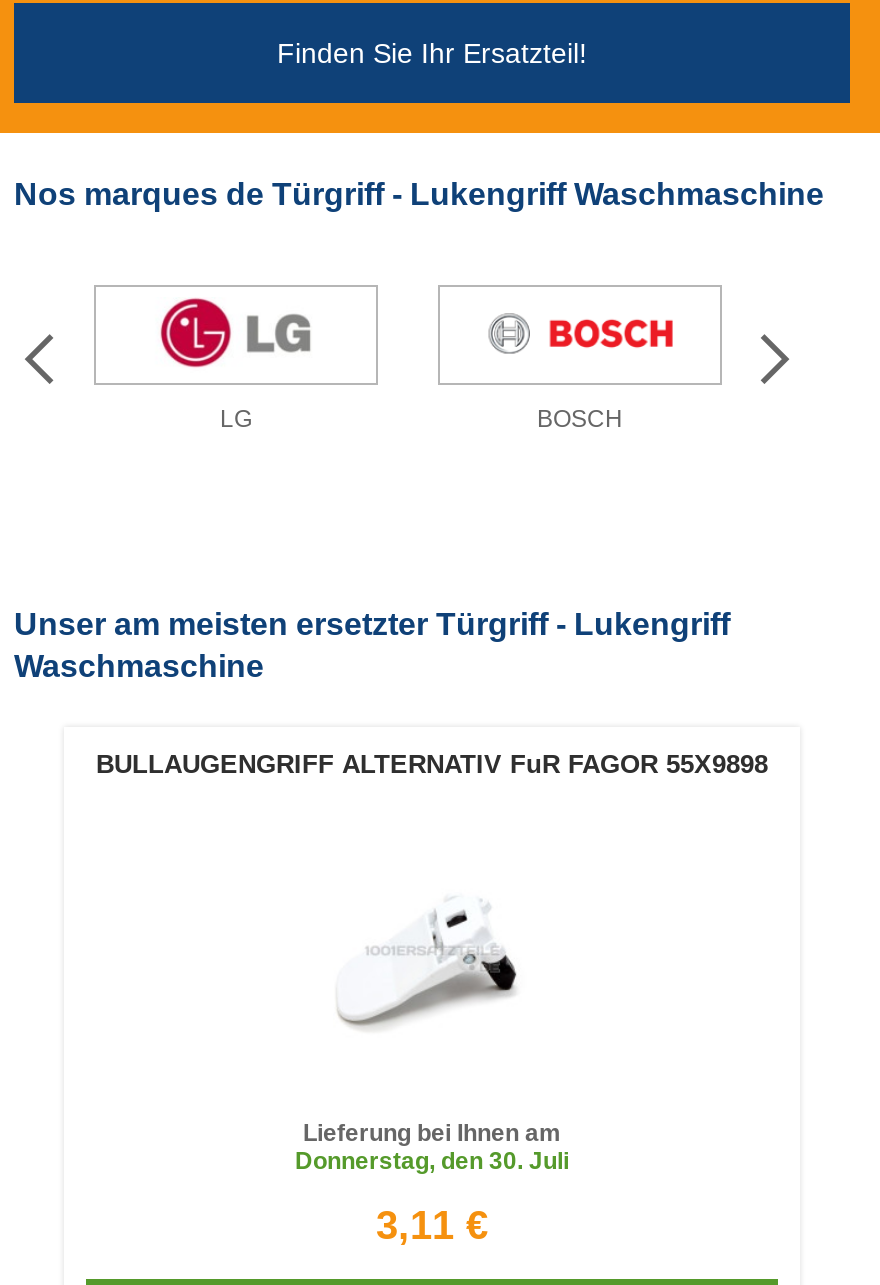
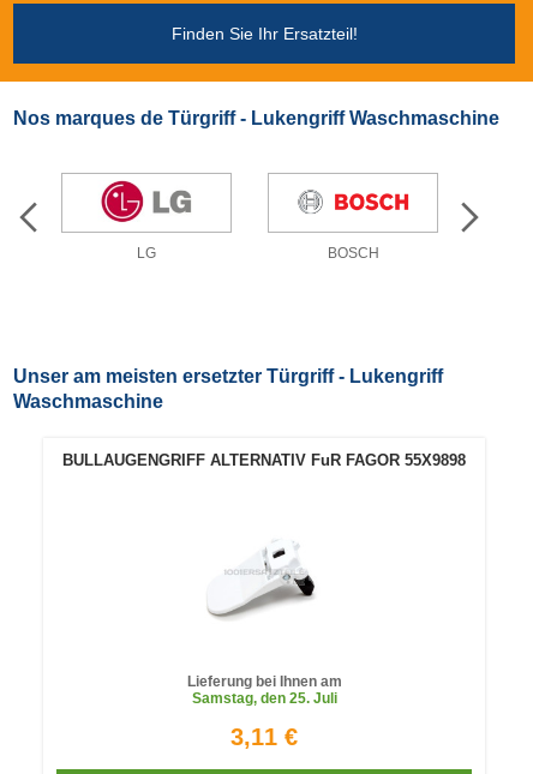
- Donnerstag, den 30. Juli
+ Samstag, den 25. Juli
